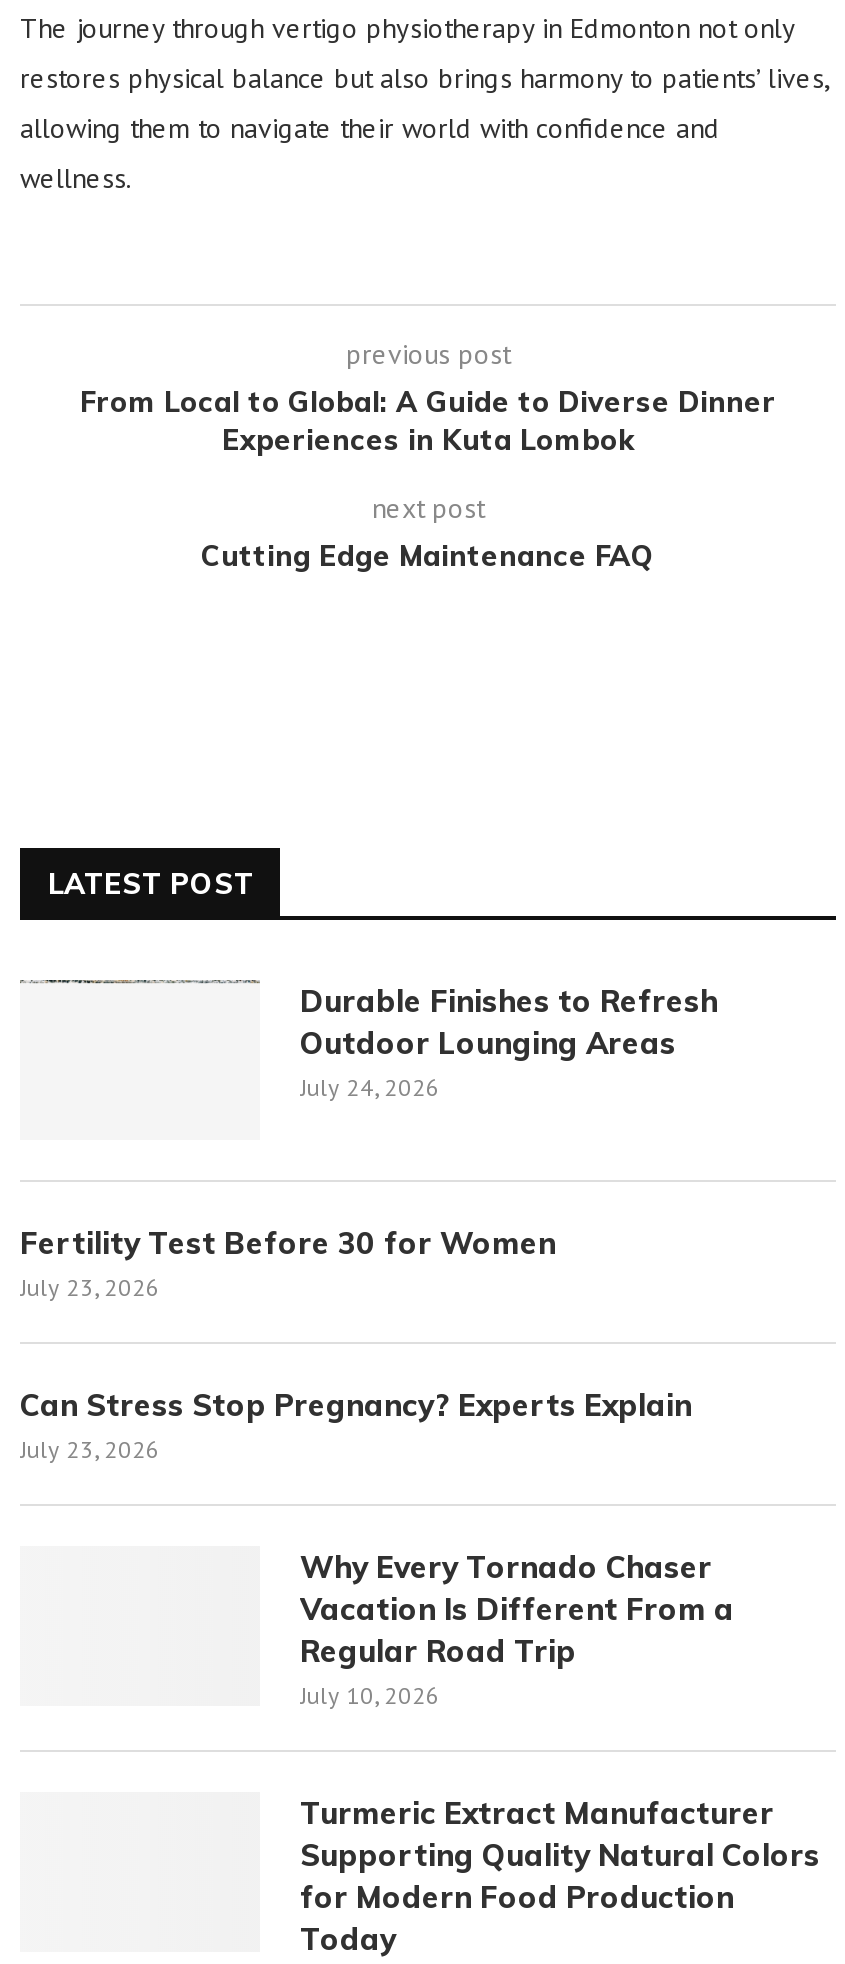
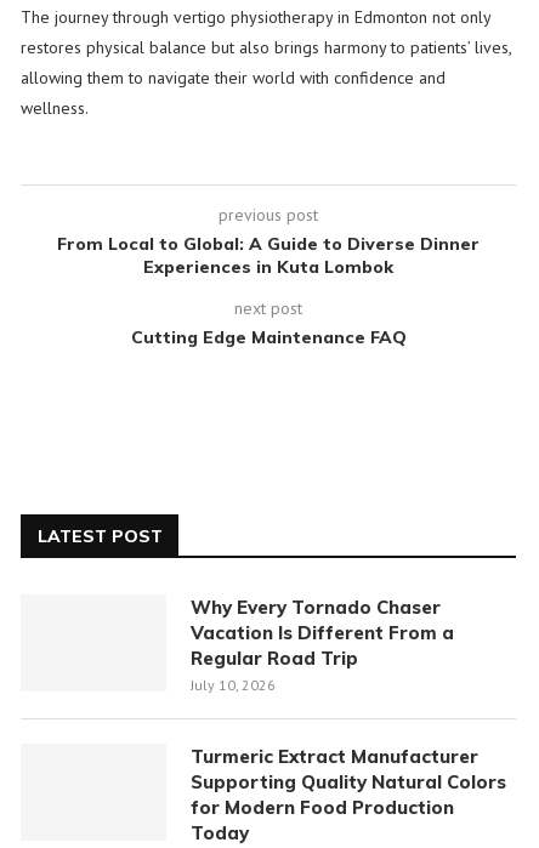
- Durable Finishes to Refresh
- Outdoor Lounging Areas
- July 24, 2026

- Fertility Test Before 30 for Women
- July 23, 2026
- Can Stress Stop Pregnancy? Experts Explain
- July 23, 2026
